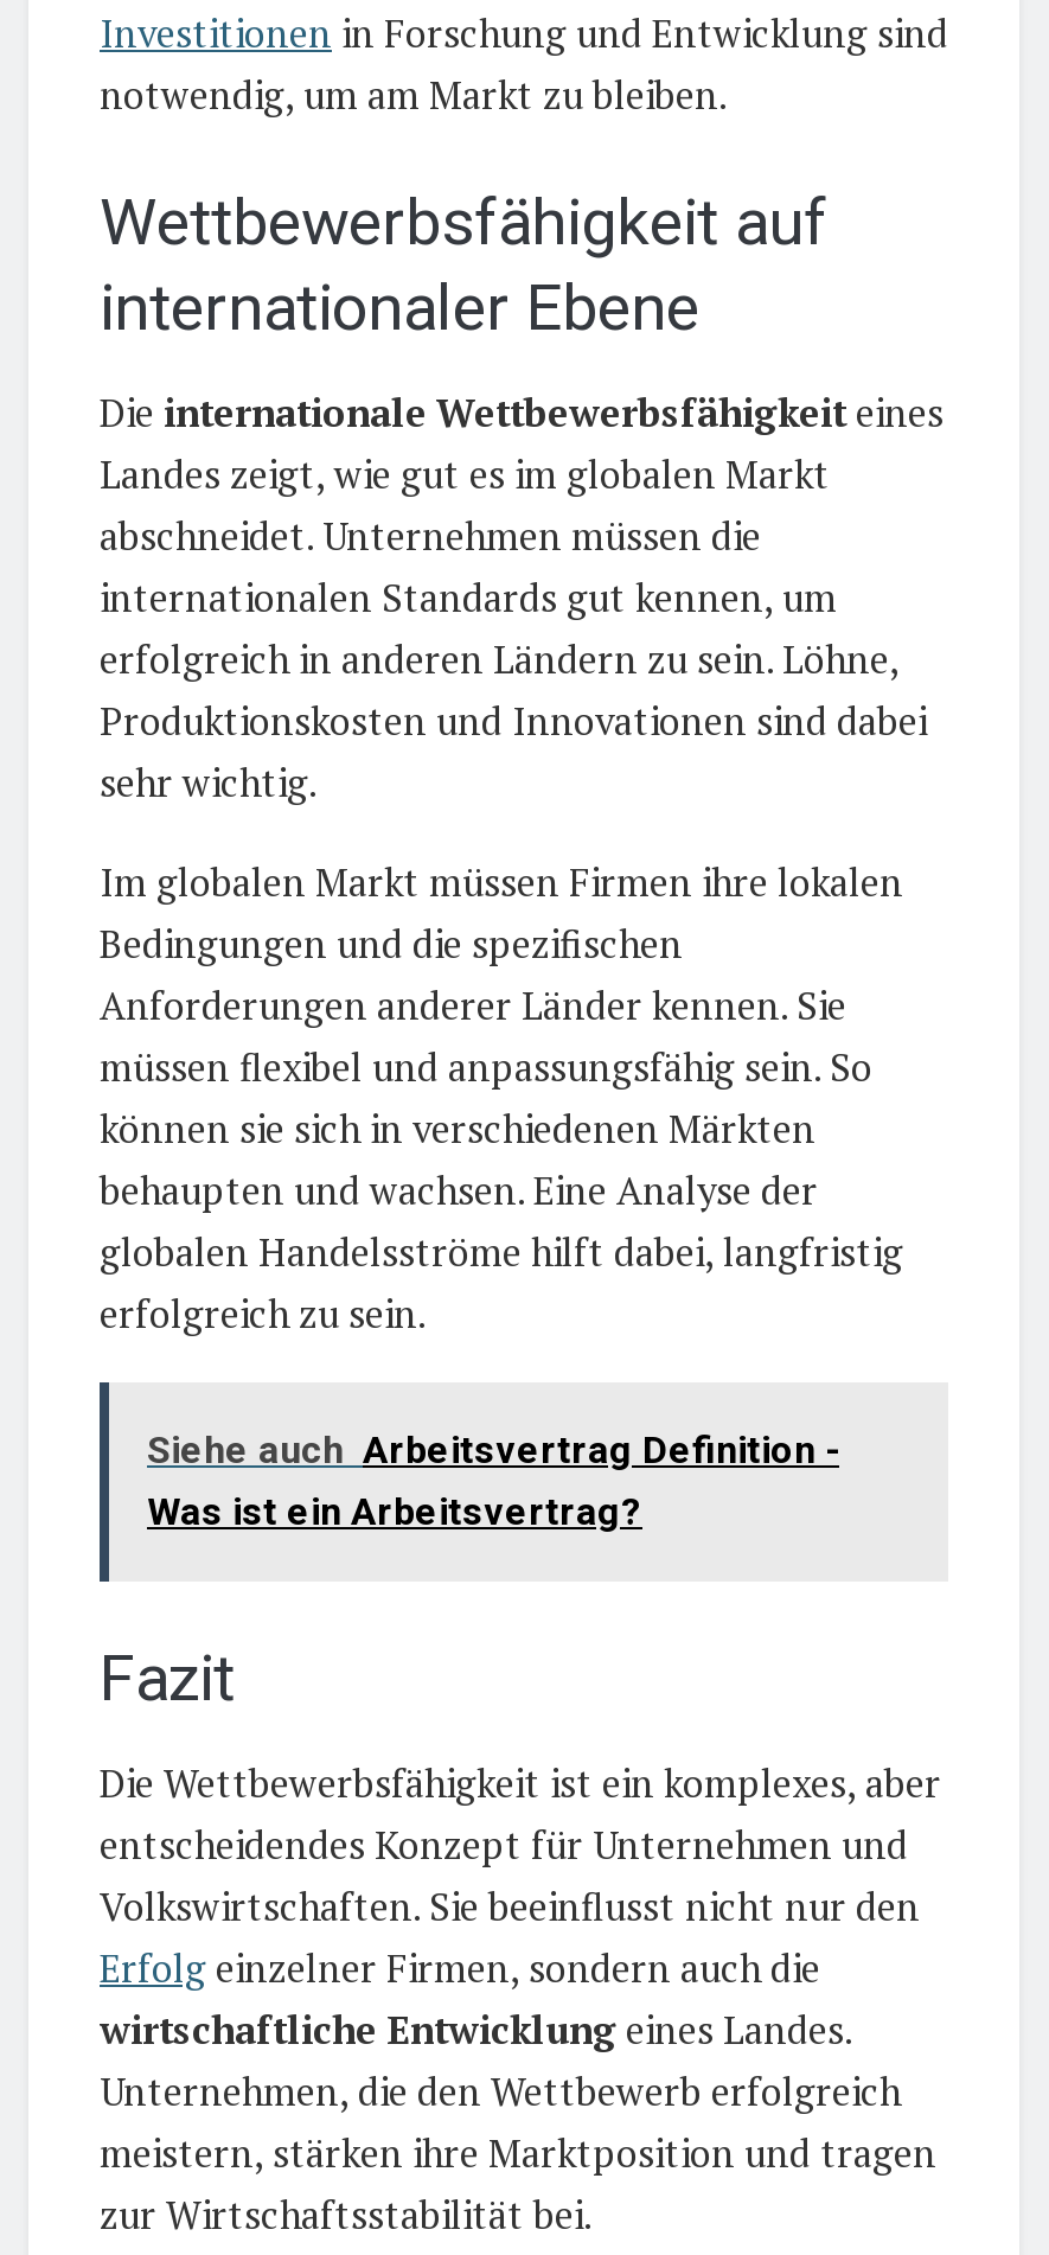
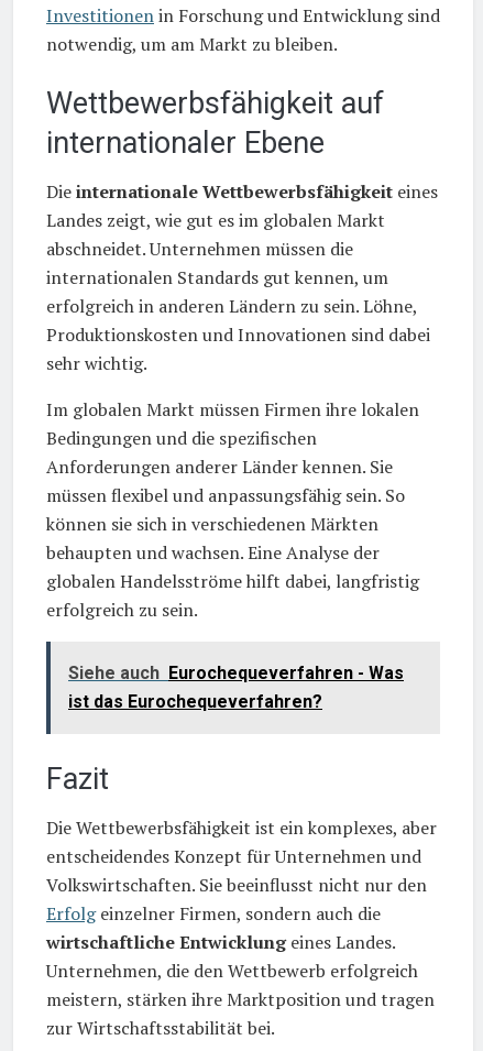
- Siehe auch Arbeitsvertrag Definition -
- Was ist ein Arbeitsvertrag?
+ Siehe auch Eurochequeverfahren - Was
+ ist das Eurochequeverfahren?
